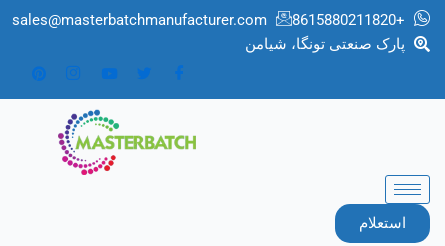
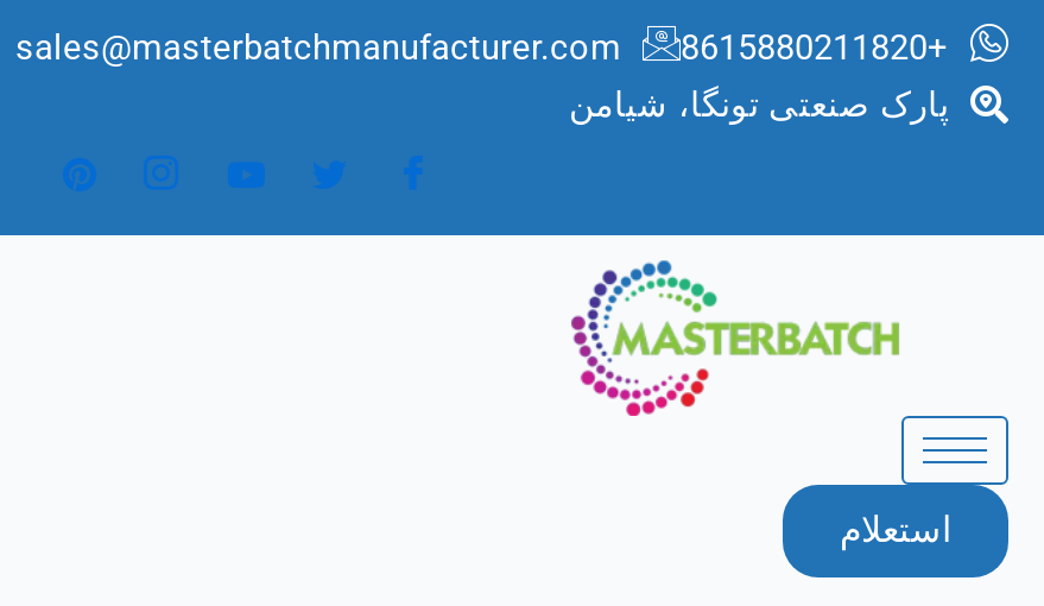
+ [image]

- [image]
